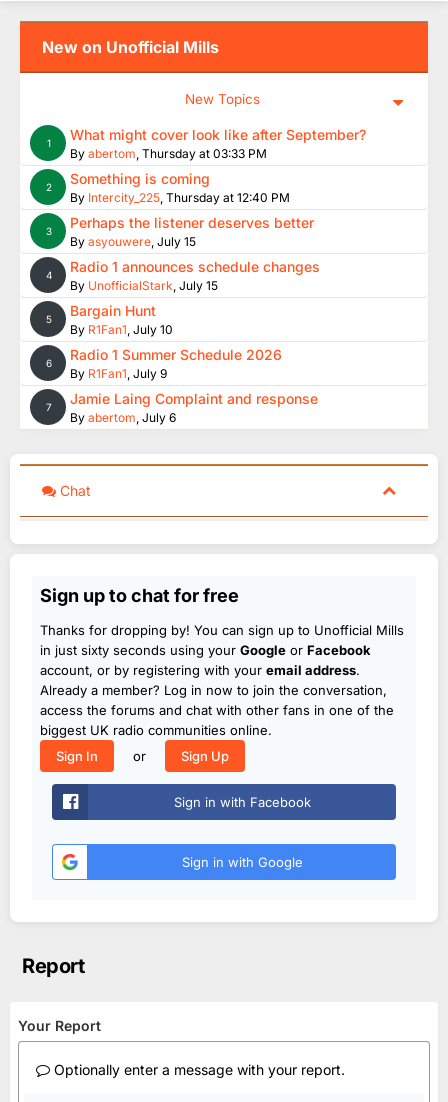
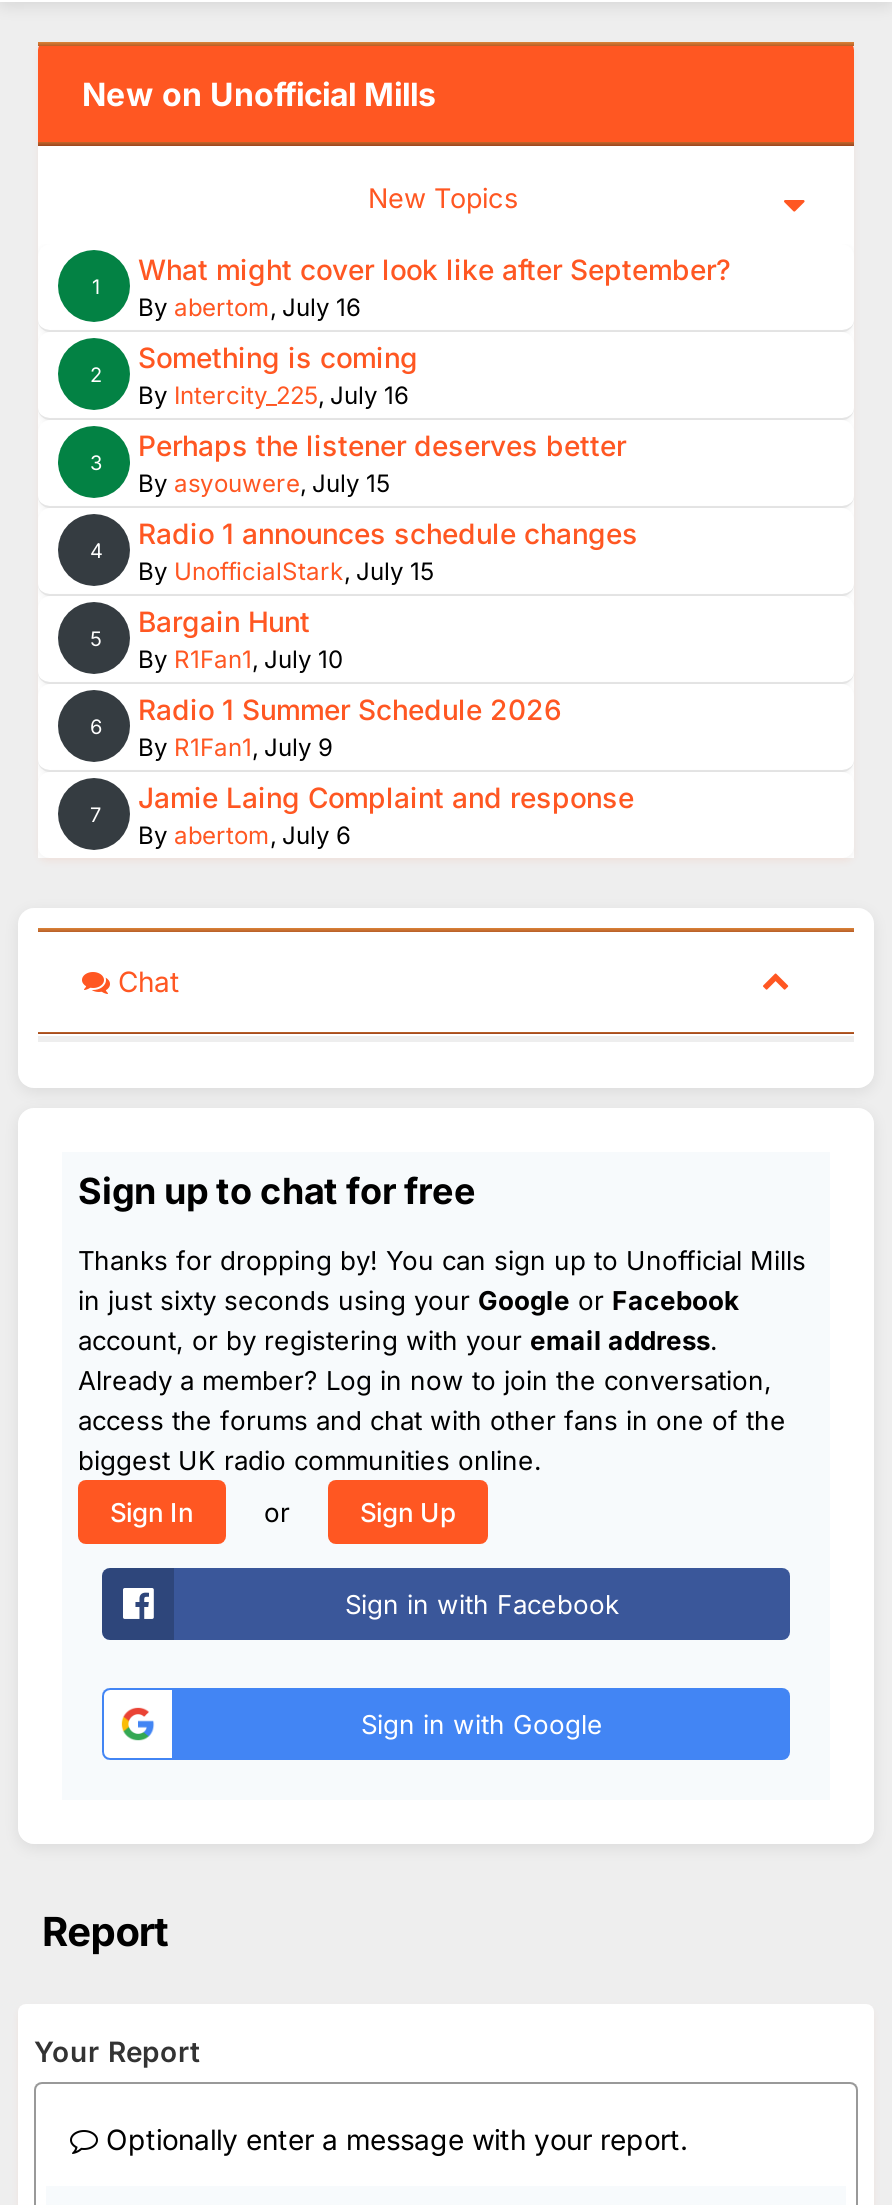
- By abertom, Thursday at 03:33 PM
+ By abertom, July 16

- By Intercity_225, Thursday at 12:40 PM
+ By Intercity_225, July 16
